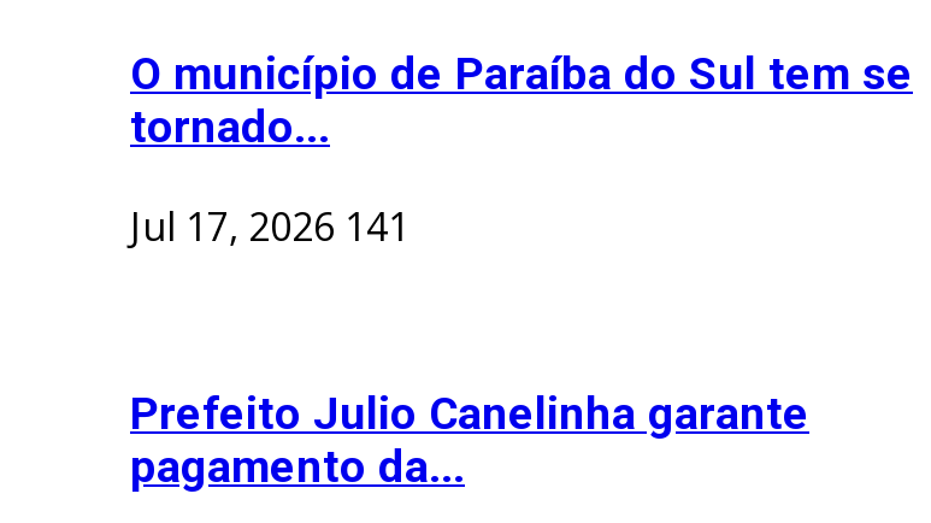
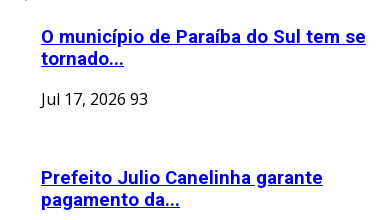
- Jul 17, 2026 141
+ Jul 17, 2026 93
